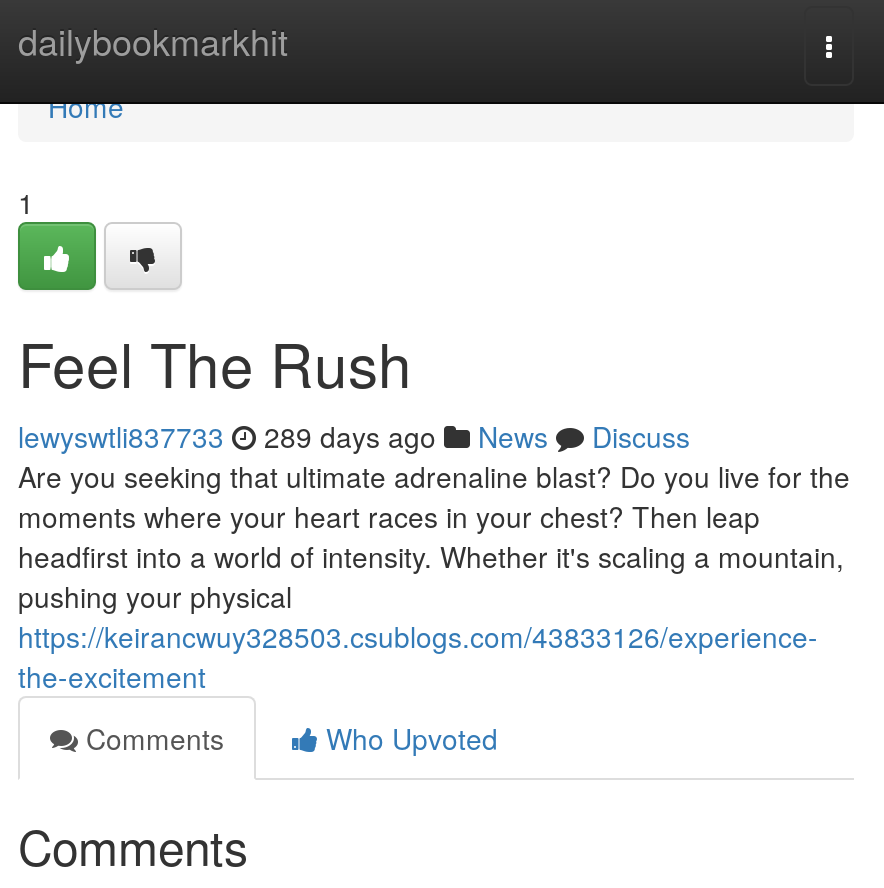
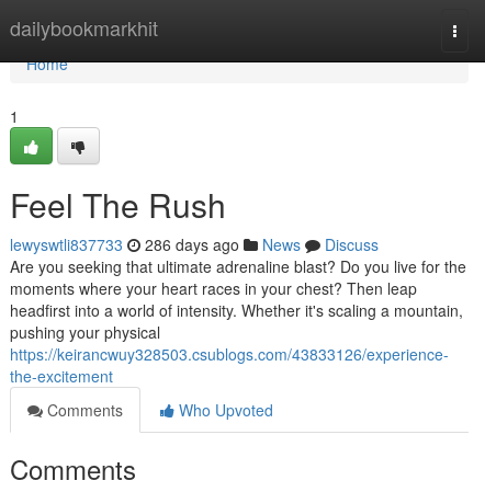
- lewyswtli837733 289 days ago News Discuss
+ lewyswtli837733 286 days ago News Discuss
